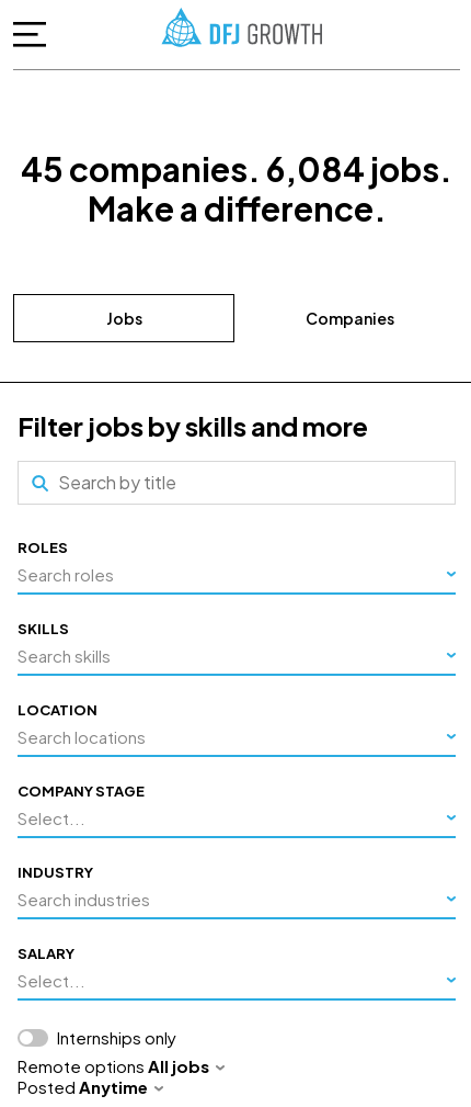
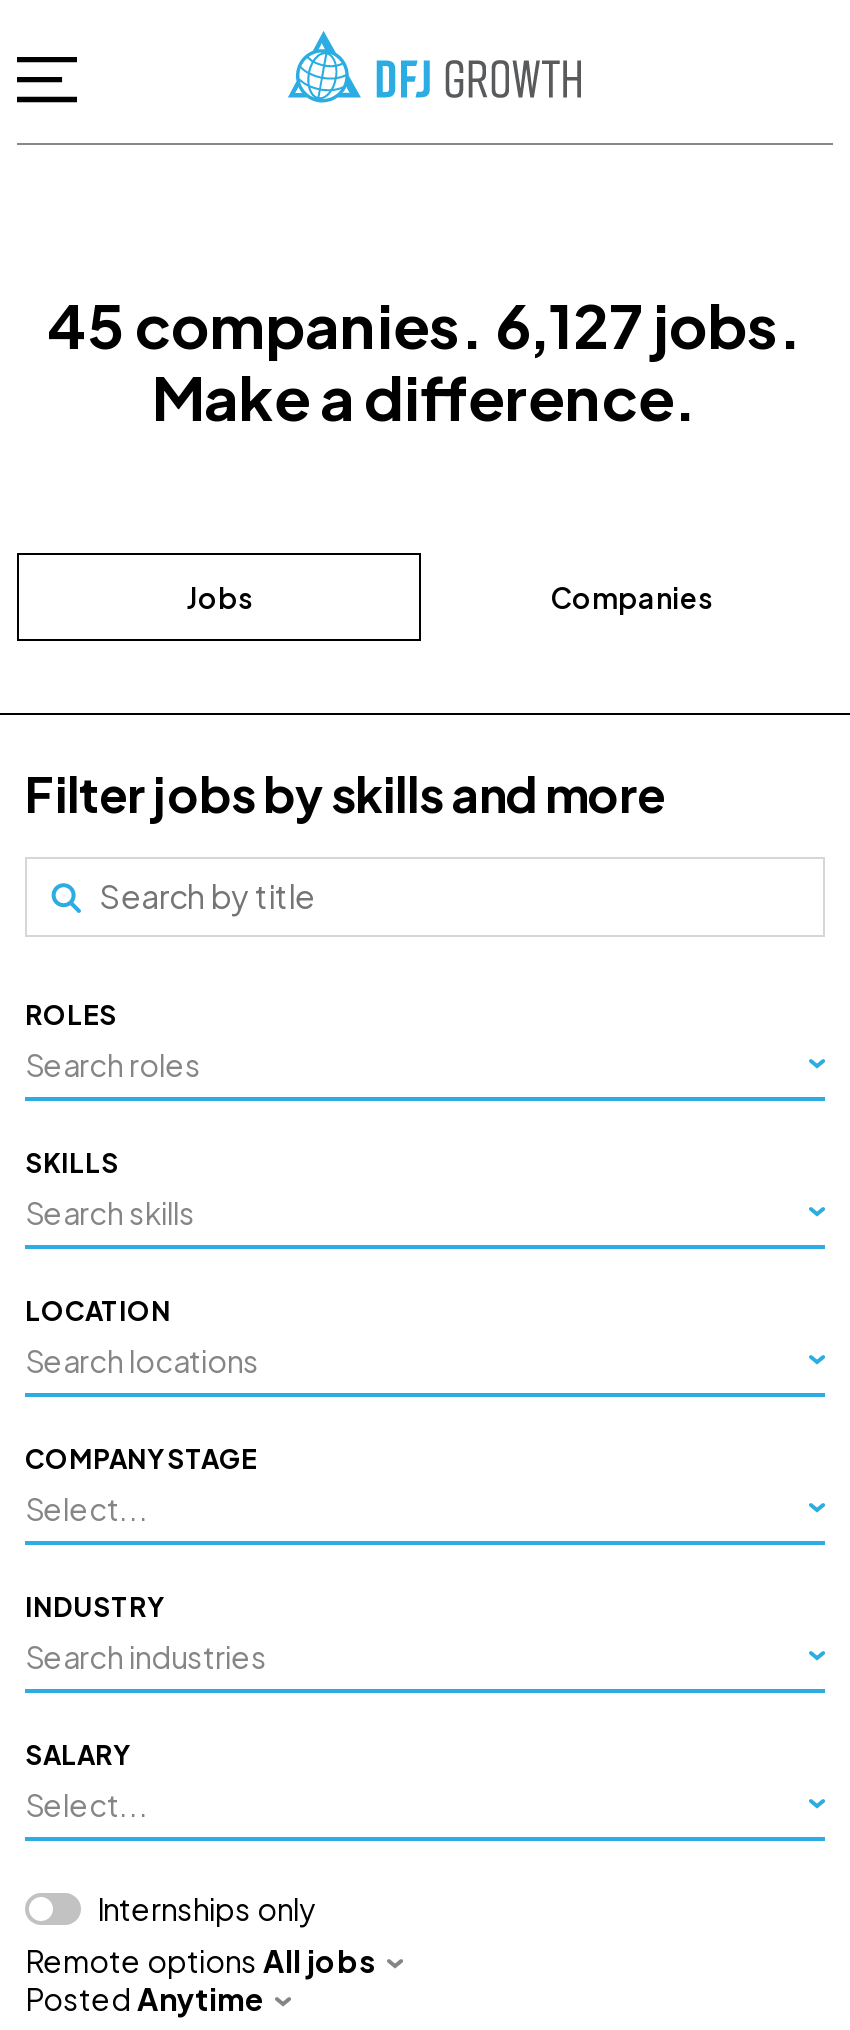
- 45 companies. 6,084 jobs.
+ 45 companies. 6,127 jobs.
